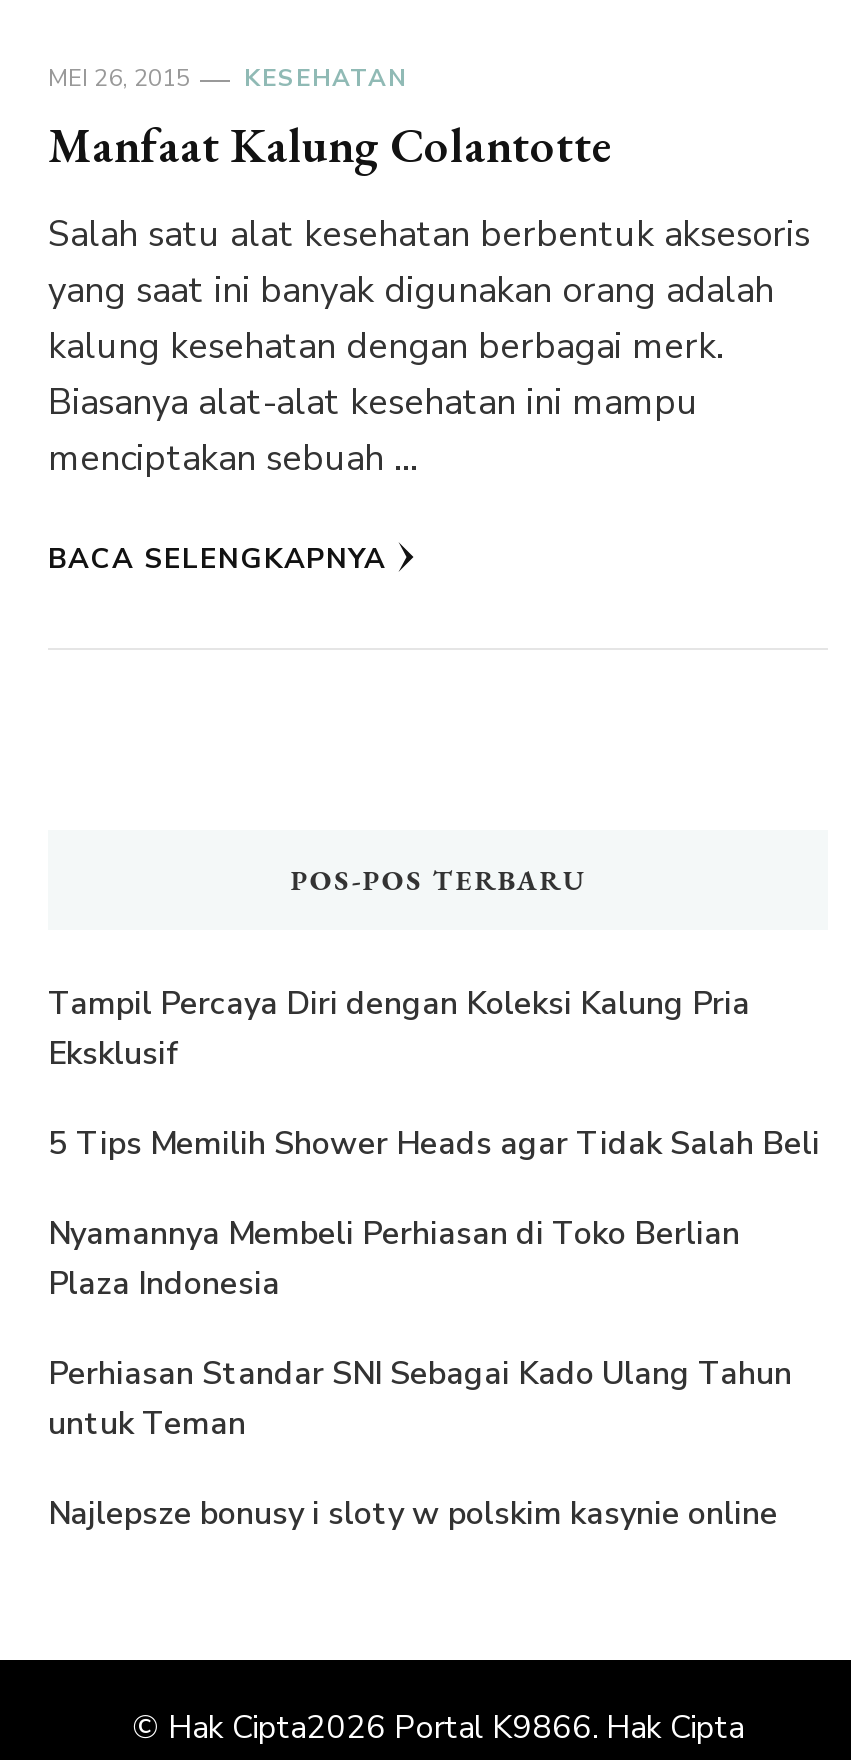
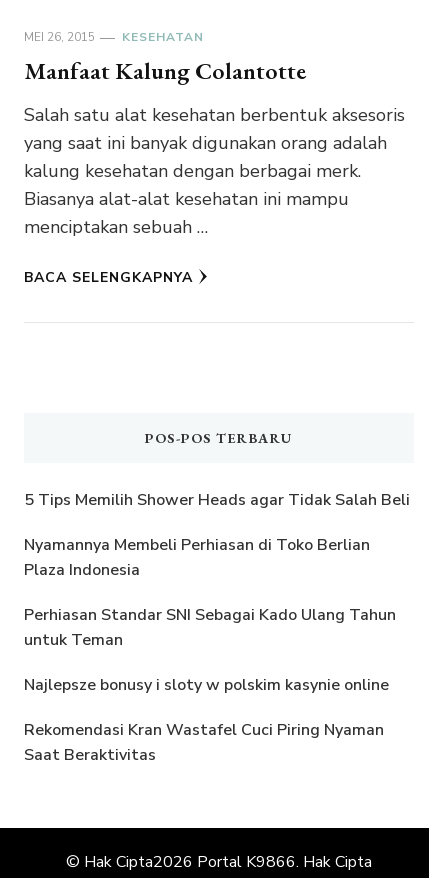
- Tampil Percaya Diri dengan Koleksi Kalung Pria
- Eksklusif

moved up: 5 Tips Memilih Shower Heads agar Tidak Salah Beli | Nyamannya Membeli Perhiasan di Toko Berlian | Plaza Indonesia | Perhiasan Standar SNI Sebagai Kado Ulang Tahun | untuk Teman | Najlepsze bonusy i sloty w polskim kasynie online

+ Rekomendasi Kran Wastafel Cuci Piring Nyaman
+ Saat Beraktivitas
